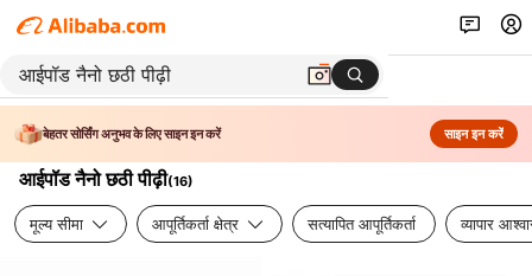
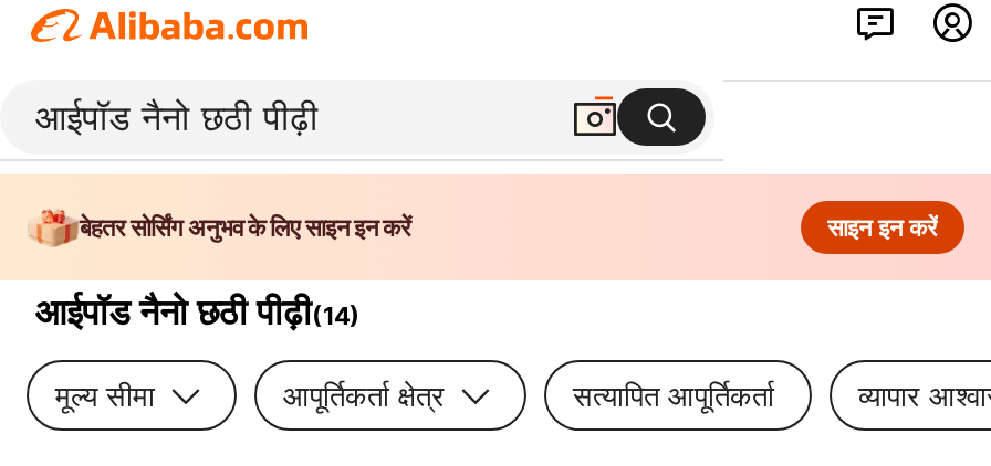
- आईपॉड नैनो छठी पीढ़ी(16)
+ आईपॉड नैनो छठी पीढ़ी(14)
